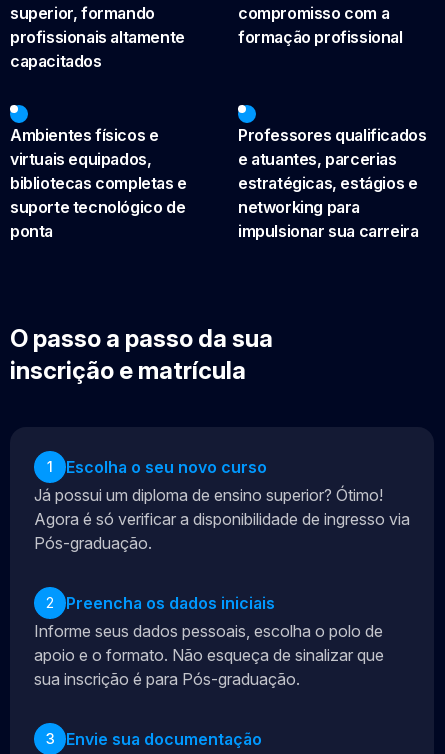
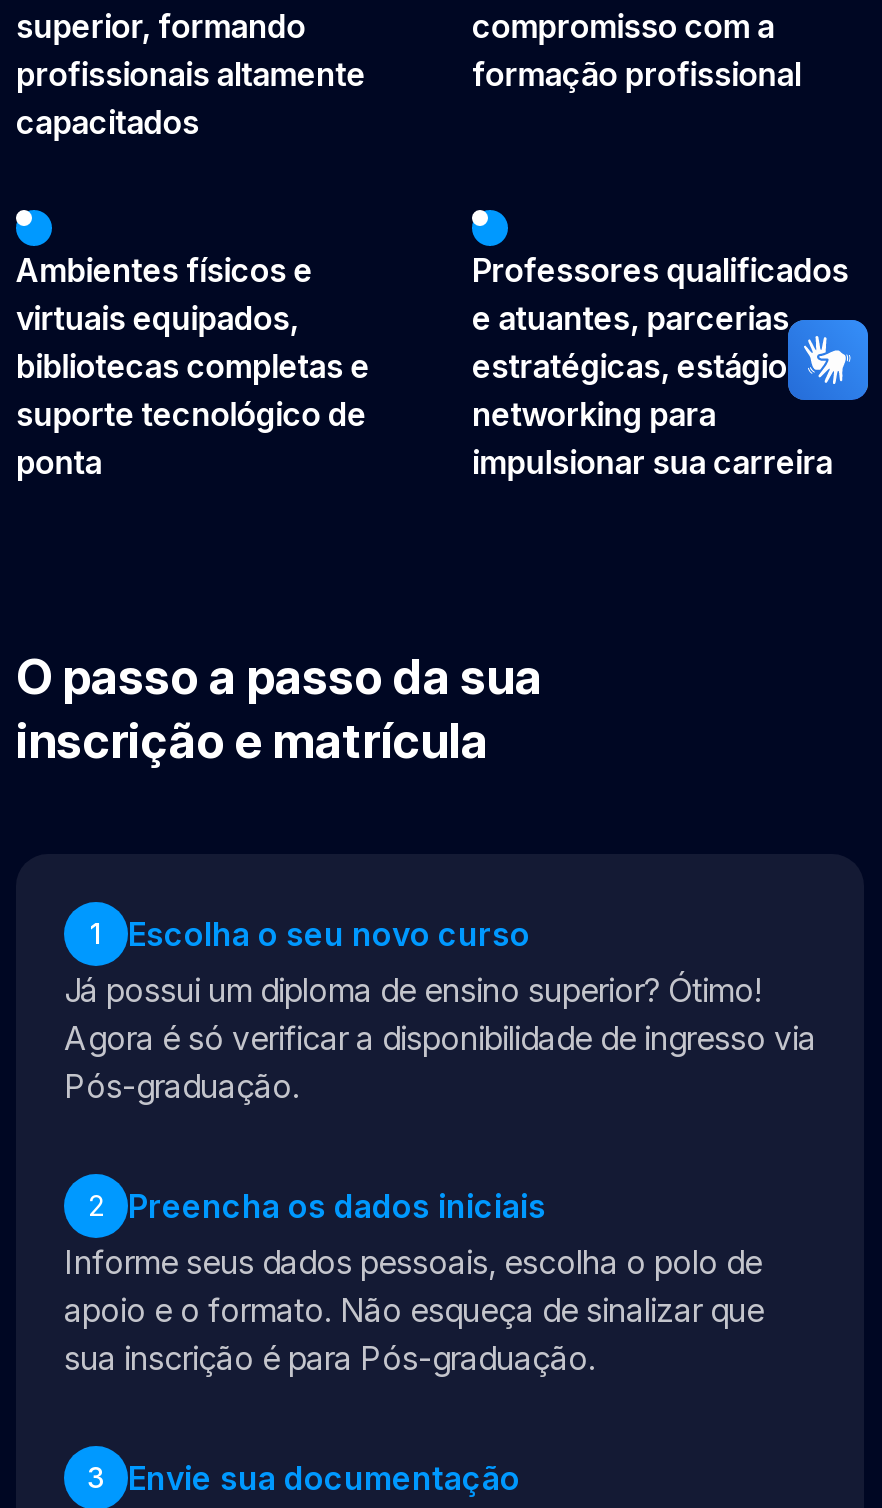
- [image]
+ [image]
